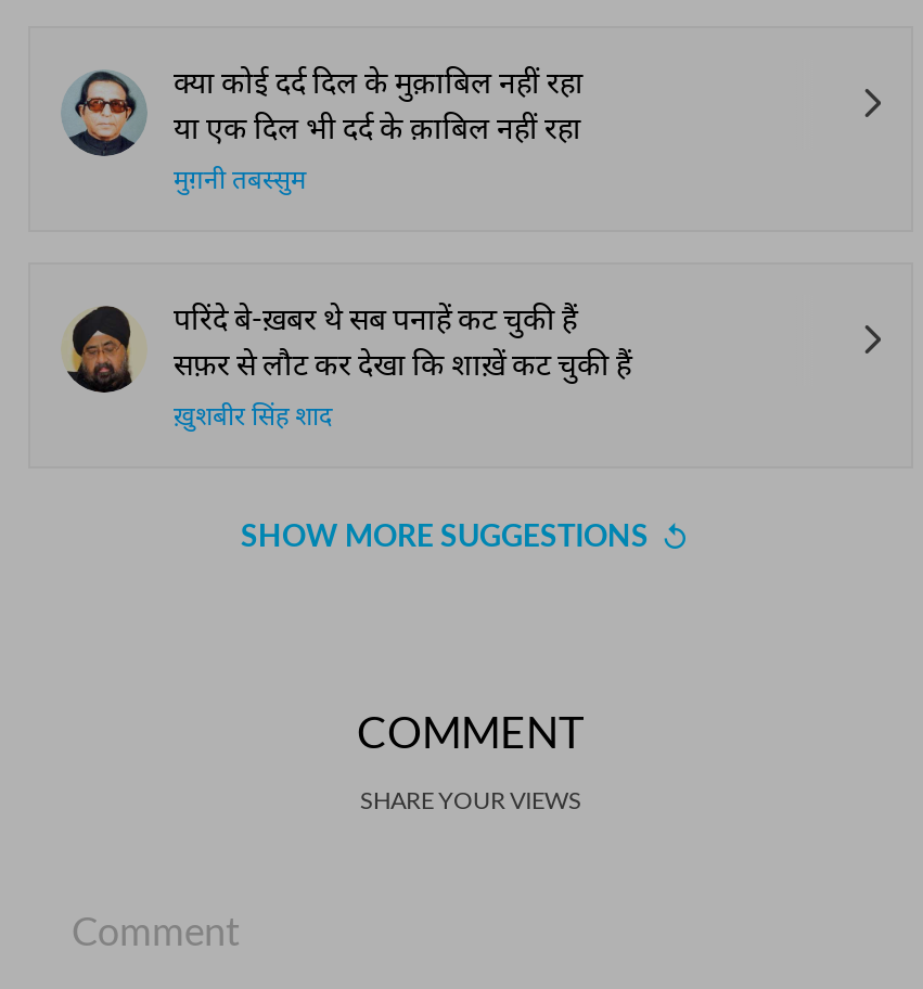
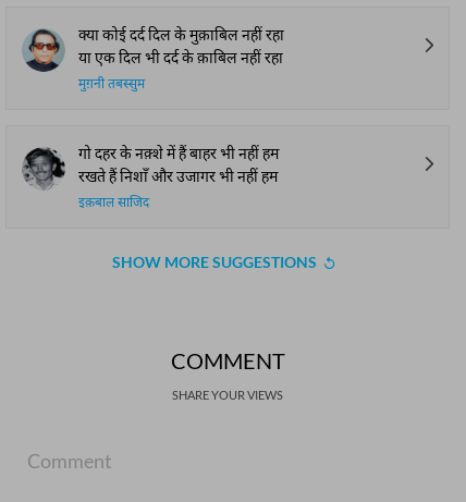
- [image]
- परिंदे बे-ख़बर थे सब पनाहें कट चुकी हैं
- सफ़र से लौट कर देखा कि शाख़ें कट चुकी हैं
+ [image]
+ गो दहर के नक़्शे में हैं बाहर भी नहीं हम
+ रखते हैं निशाँ और उजागर भी नहीं हम

- ख़ुशबीर सिंह शाद
+ इक़बाल साजिद
